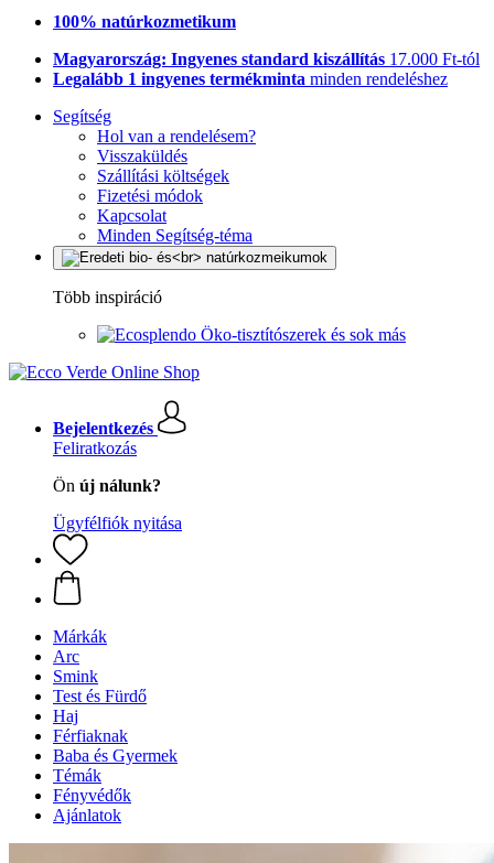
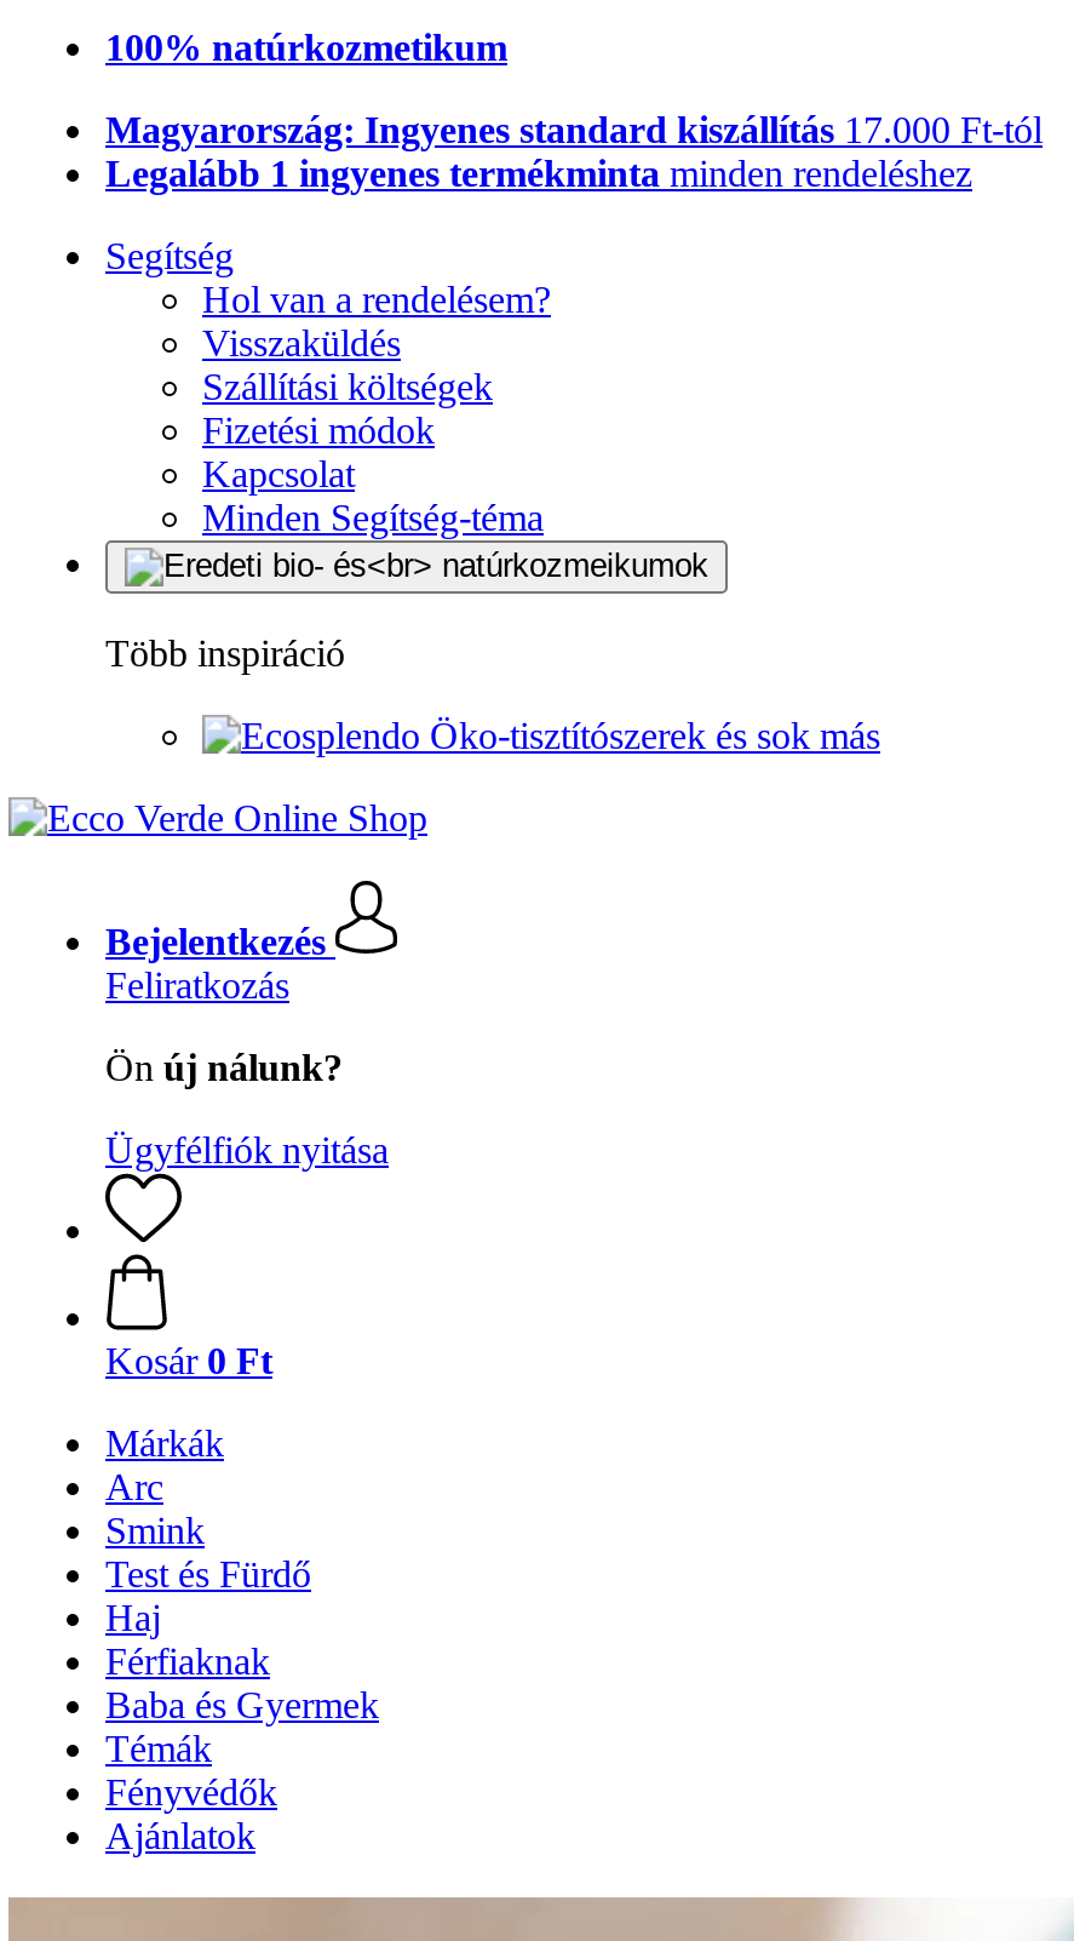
+ Kosár 0 Ft
